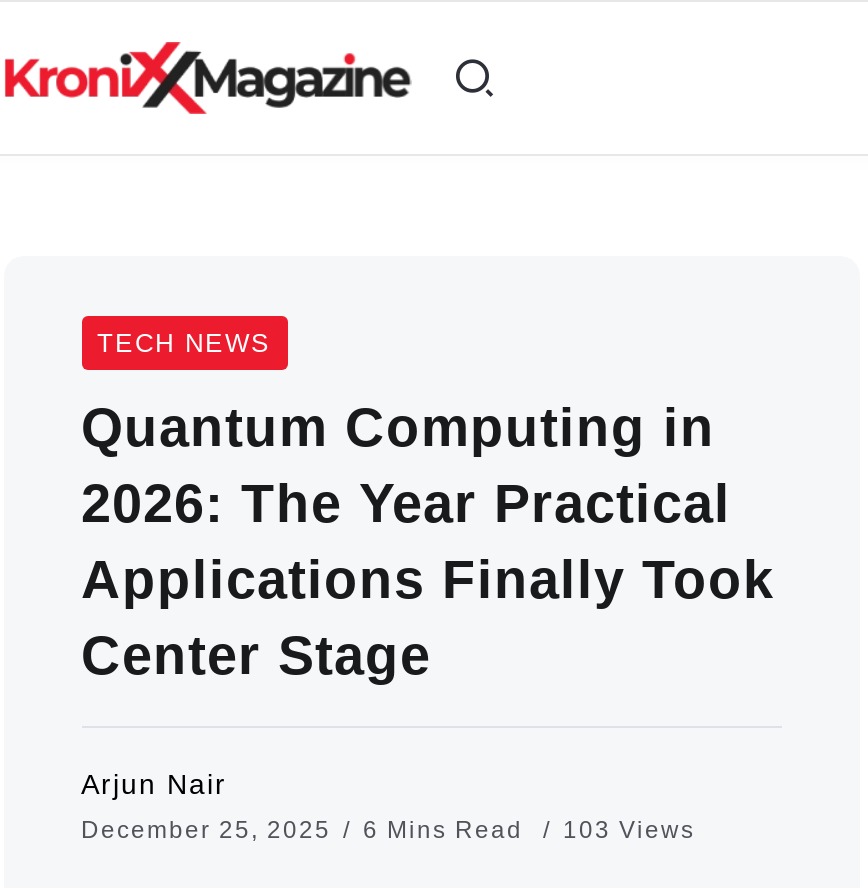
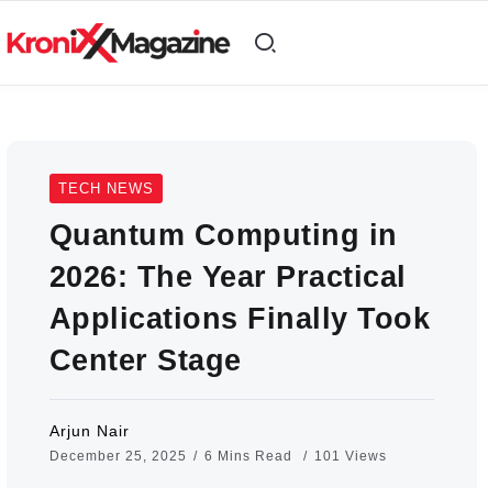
- December 25, 2025 6 Mins Read 103 Views
+ December 25, 2025 6 Mins Read 101 Views
